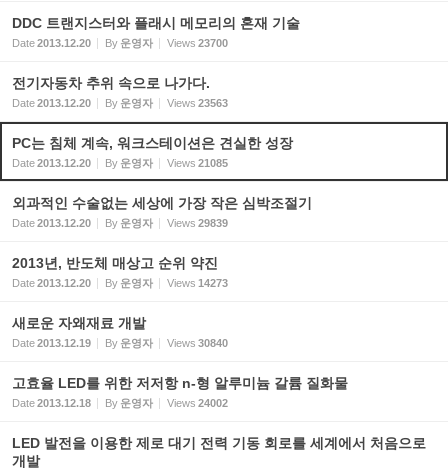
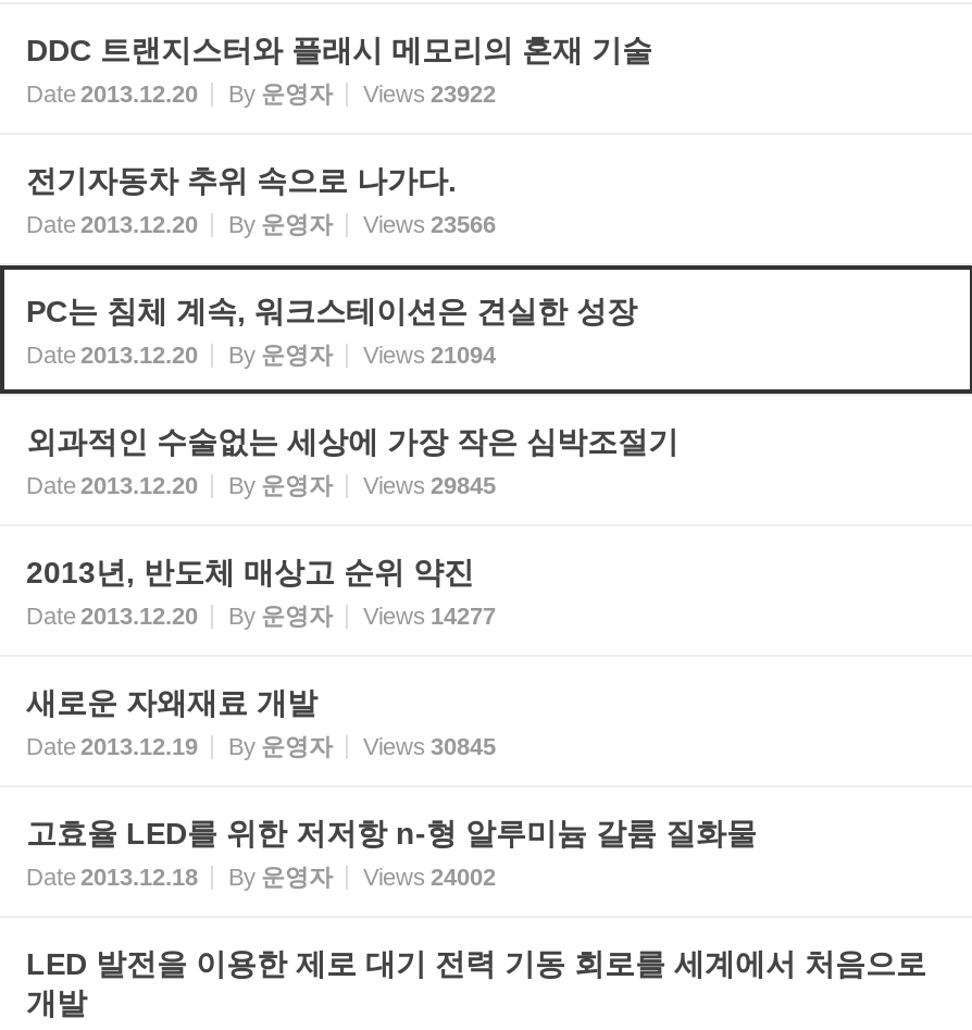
- Date 2013.12.20 By 운영자 Views 23700
+ Date 2013.12.20 By 운영자 Views 23922

- Date 2013.12.20 By 운영자 Views 23563
+ Date 2013.12.20 By 운영자 Views 23566

- Date 2013.12.20 By 운영자 Views 21085
+ Date 2013.12.20 By 운영자 Views 21094

- Date 2013.12.20 By 운영자 Views 29839
+ Date 2013.12.20 By 운영자 Views 29845

- Date 2013.12.20 By 운영자 Views 14273
+ Date 2013.12.20 By 운영자 Views 14277

- Date 2013.12.19 By 운영자 Views 30840
+ Date 2013.12.19 By 운영자 Views 30845
